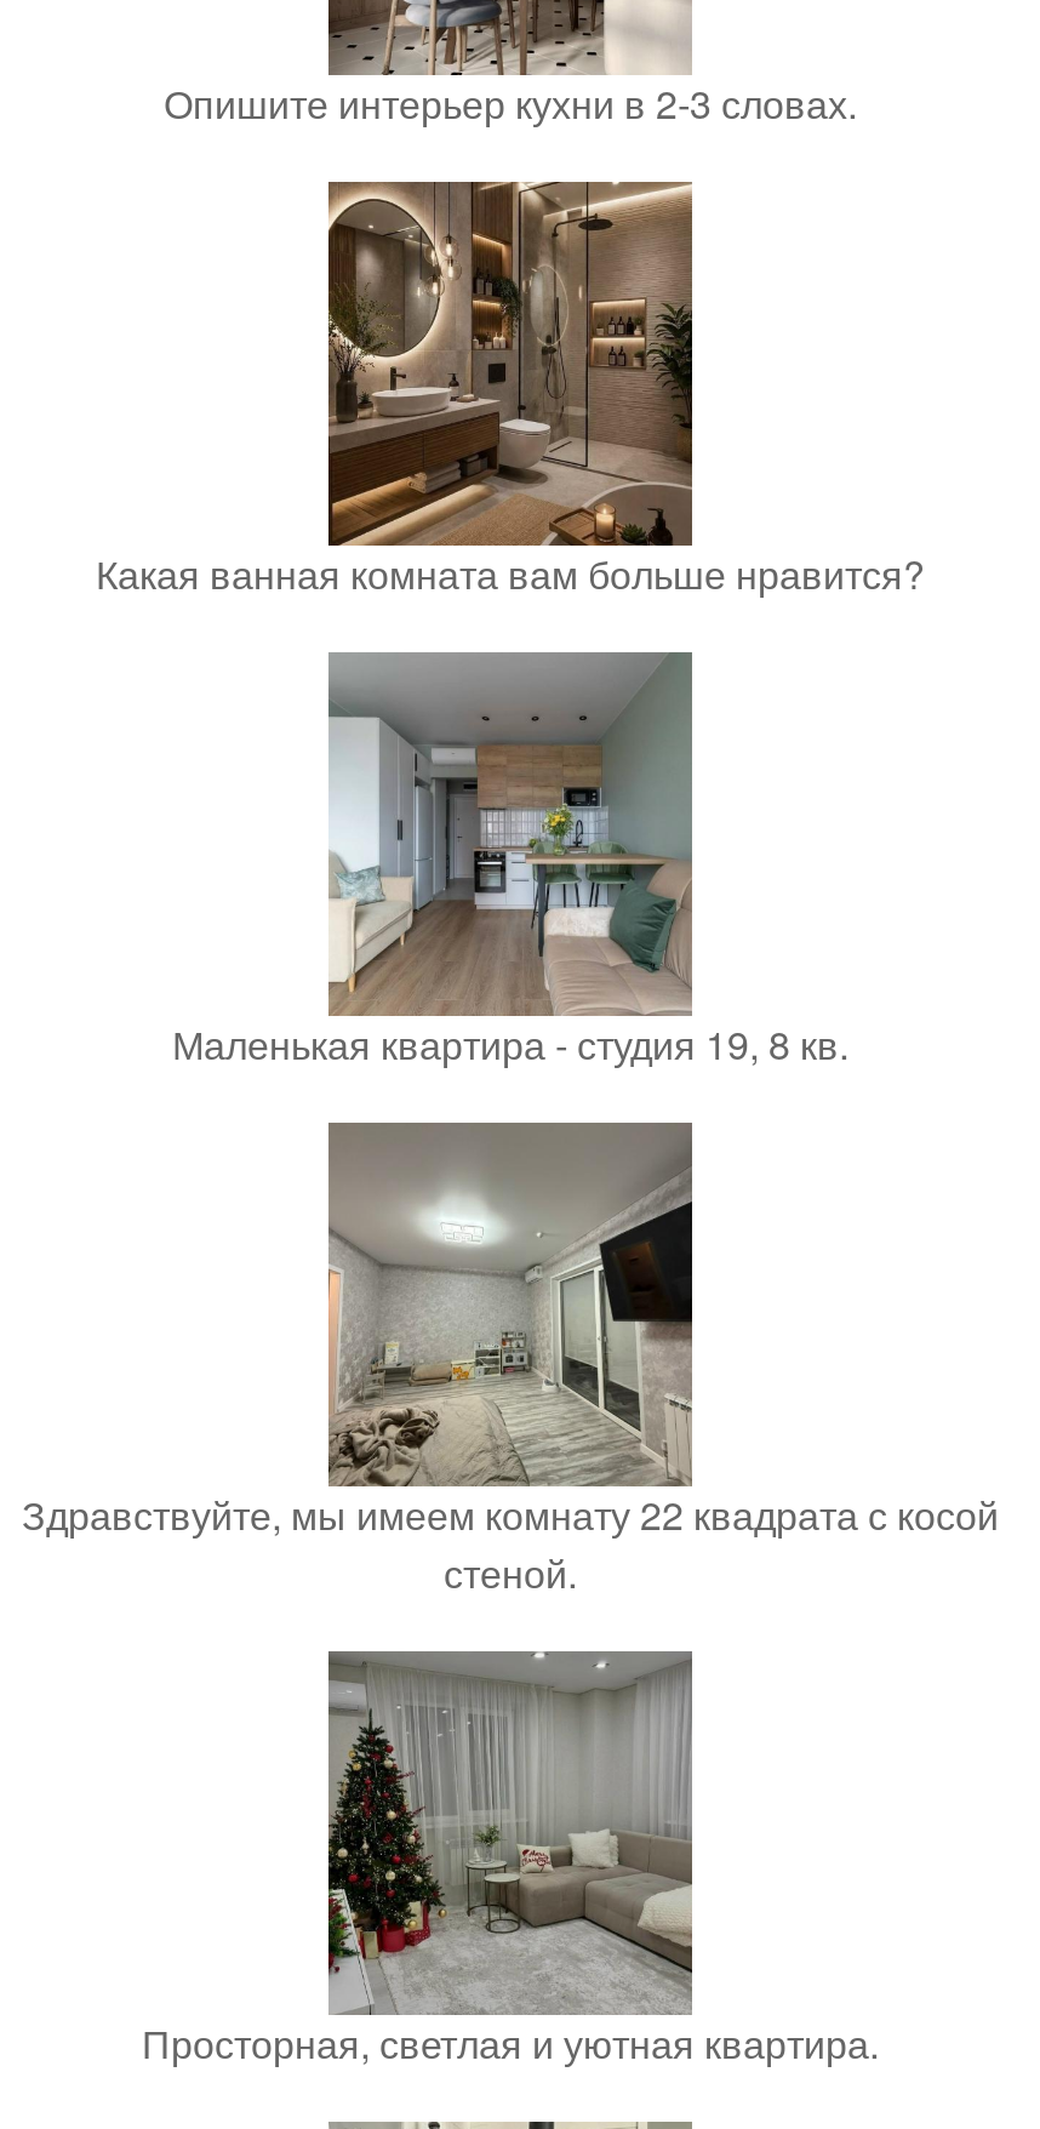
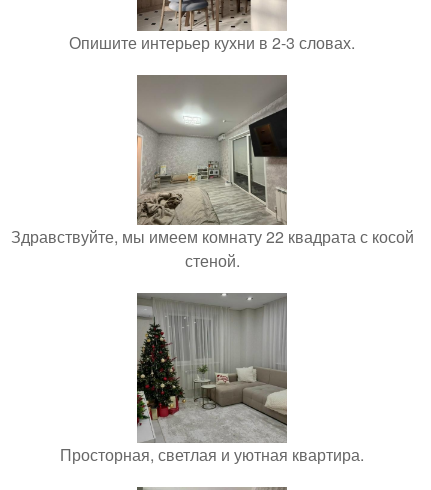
- [image]
- Какая ванная комната вам больше нравится?

- [image]
- Маленькая квартира - студия 19, 8 кв.
